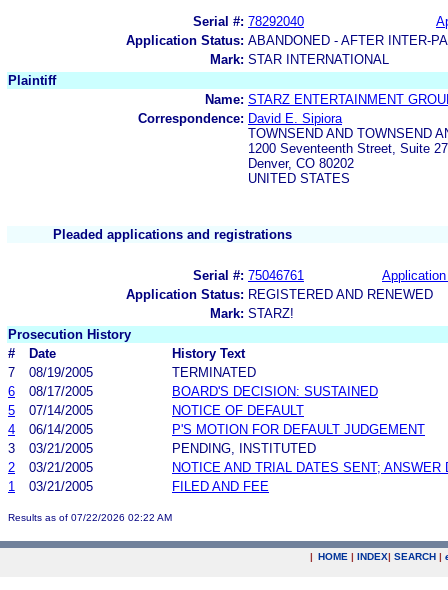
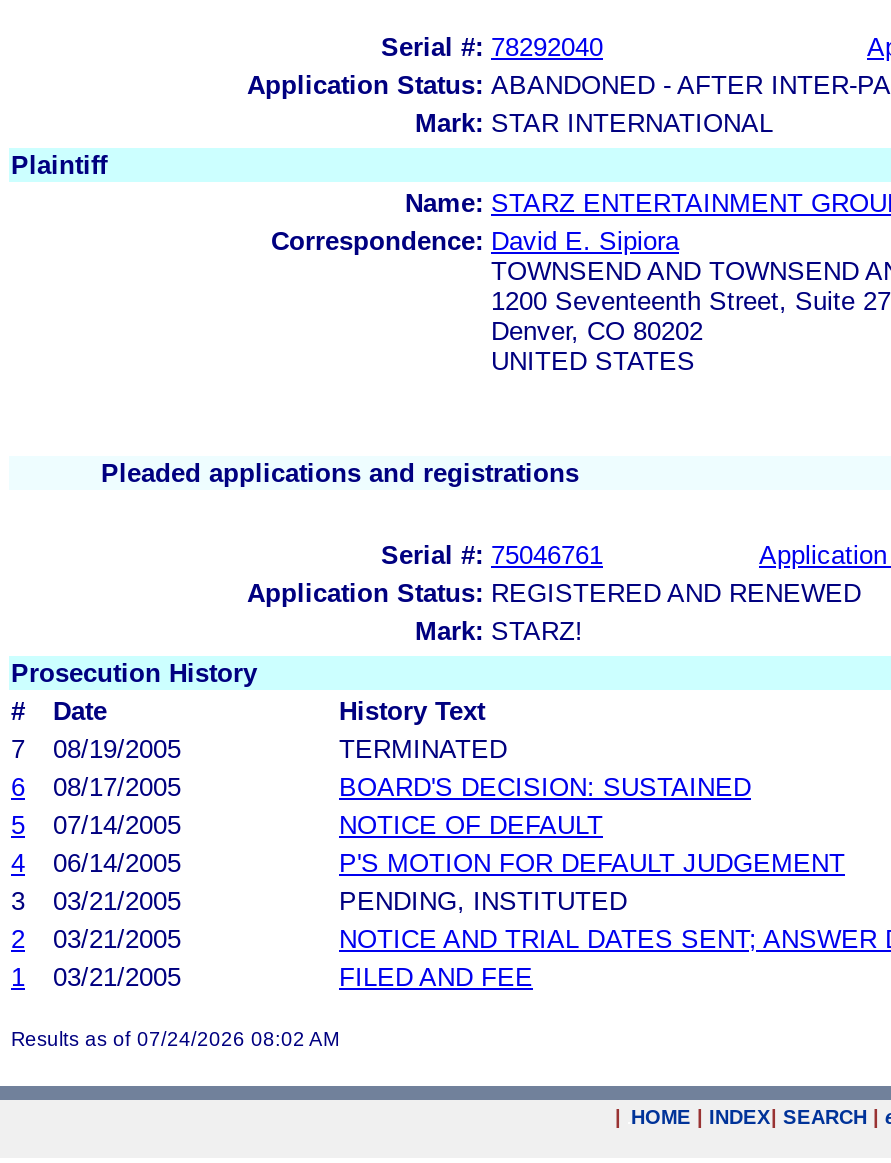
- Results as of 07/22/2026 02:22 AM
+ Results as of 07/24/2026 08:02 AM
